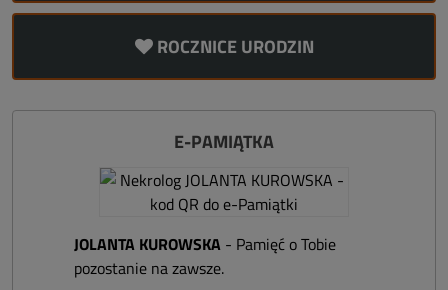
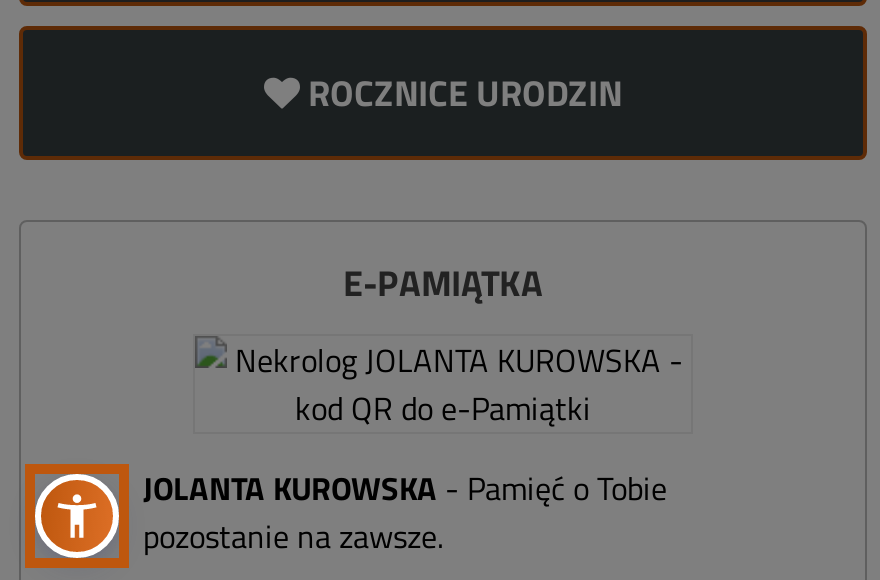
+ [image]
